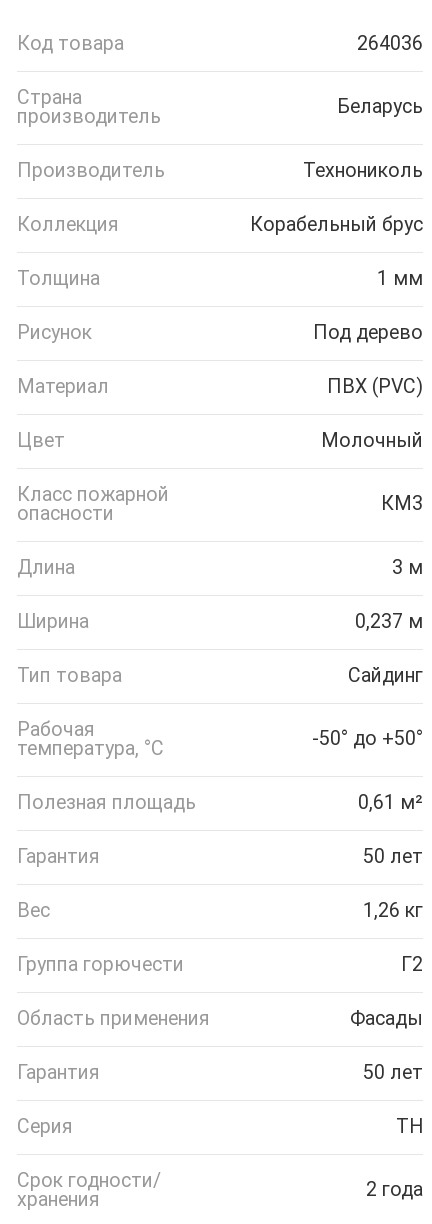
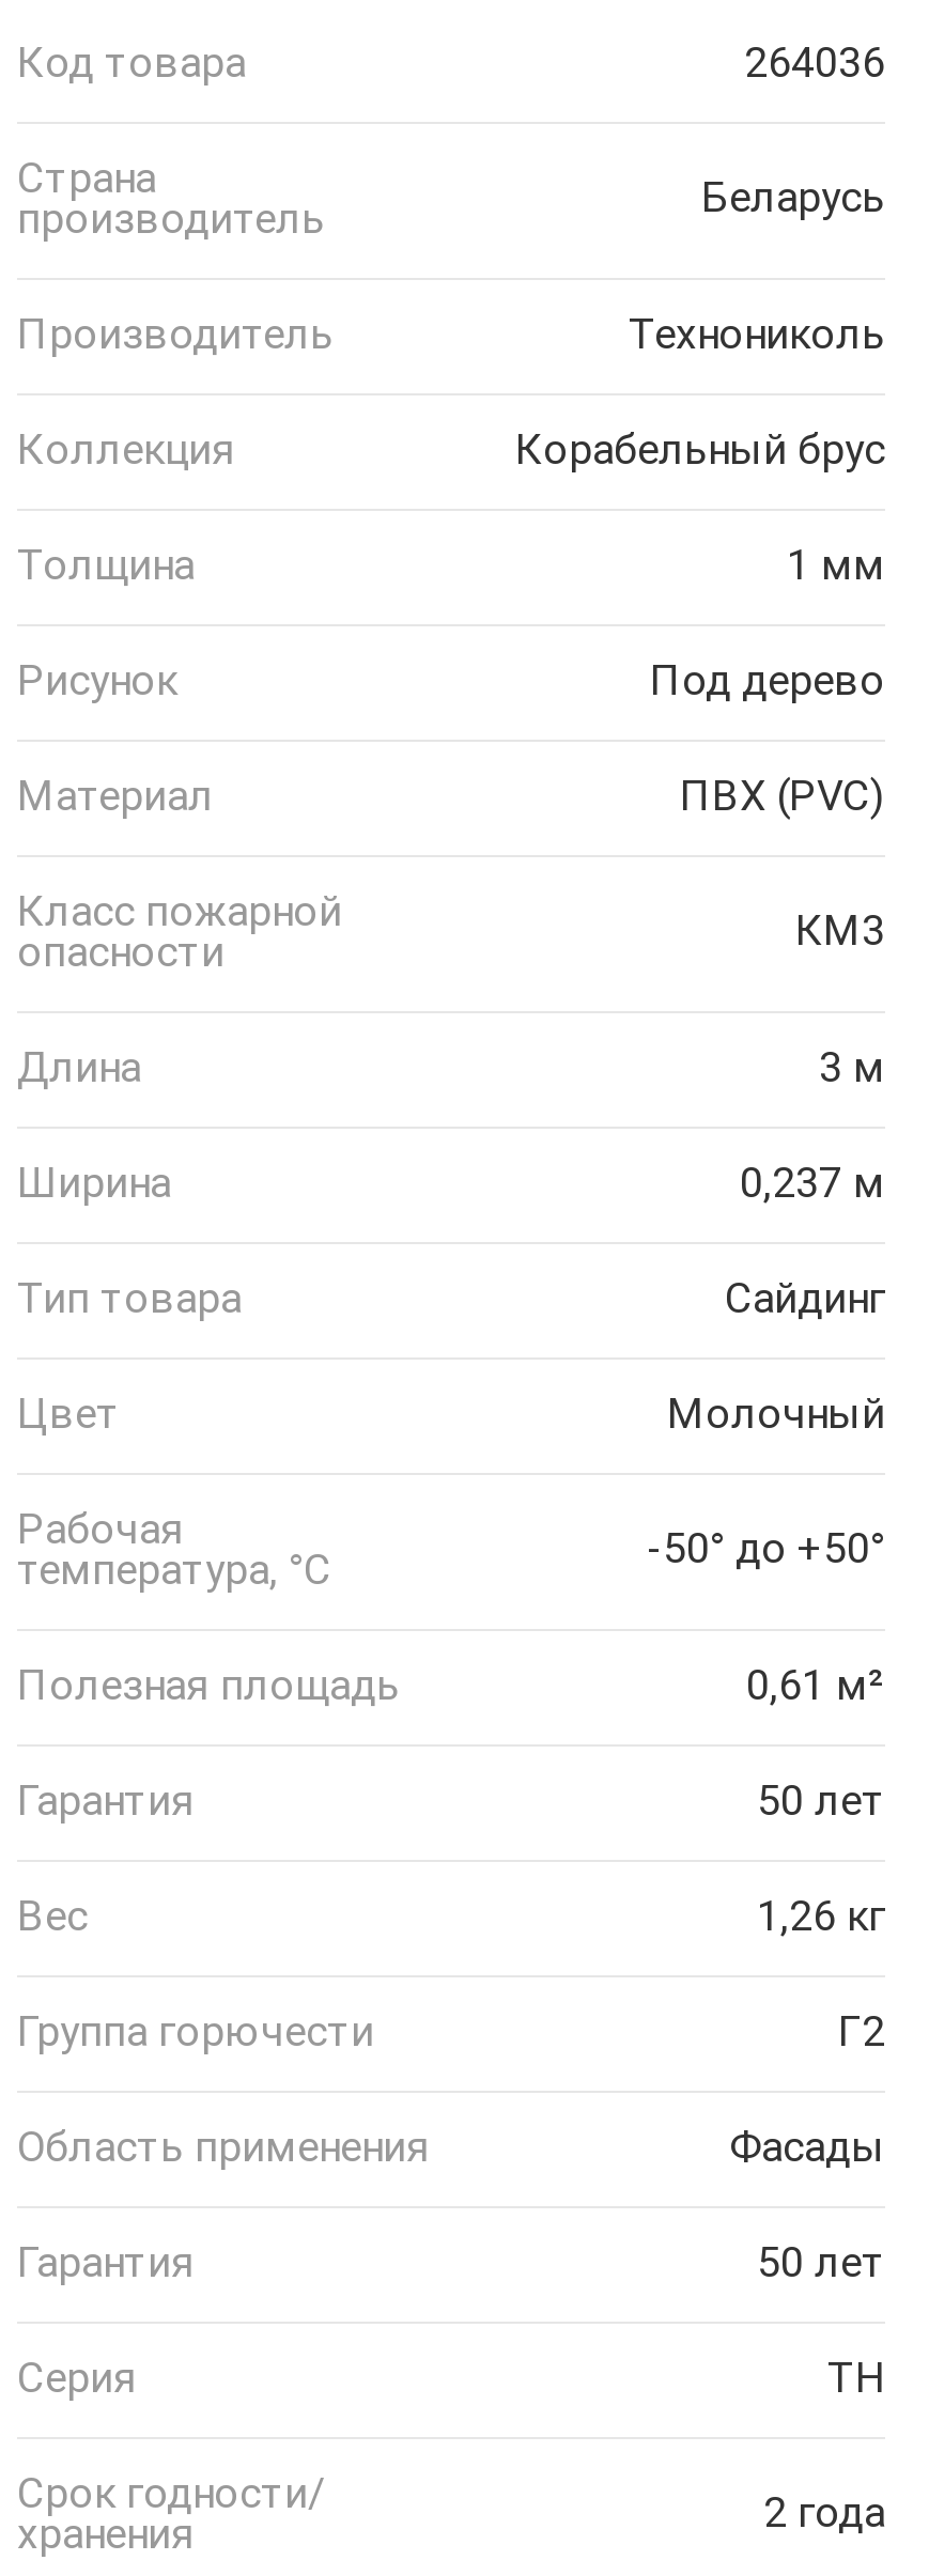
moved down: Цвет | Молочный

moved up: Класс пожарной | опасности | Длина | Ширина | 0,237 м | Тип товара | Сайдинг
